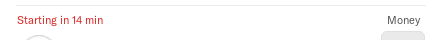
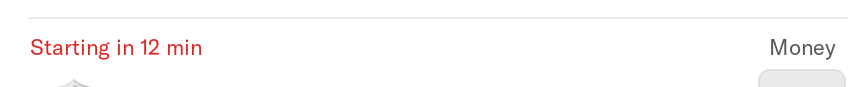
- Starting in 14 min
+ Starting in 12 min
